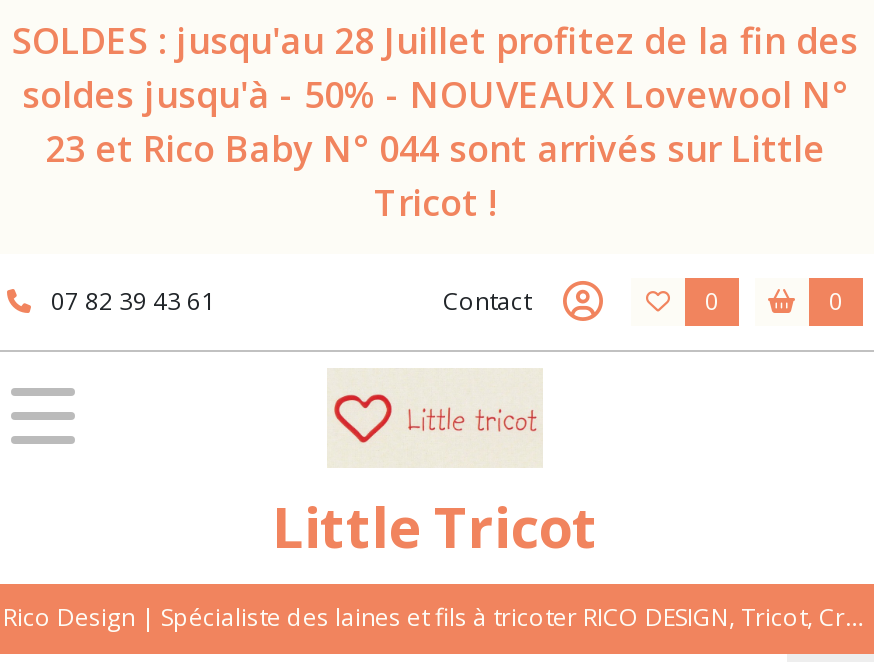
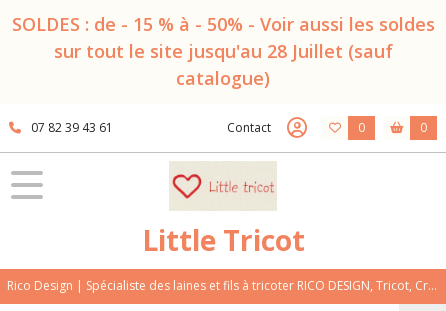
- SOLDES : jusqu'au 28 Juillet profitez de la fin des
- soldes jusqu'à - 50% - NOUVEAUX Lovewool N°
- 23 et Rico Baby N° 044 sont arrivés sur Little
- Tricot !
+ SOLDES : de - 15 % à - 50% - Voir aussi les soldes
+ sur tout le site jusqu'au 28 Juillet (sauf
+ catalogue)
